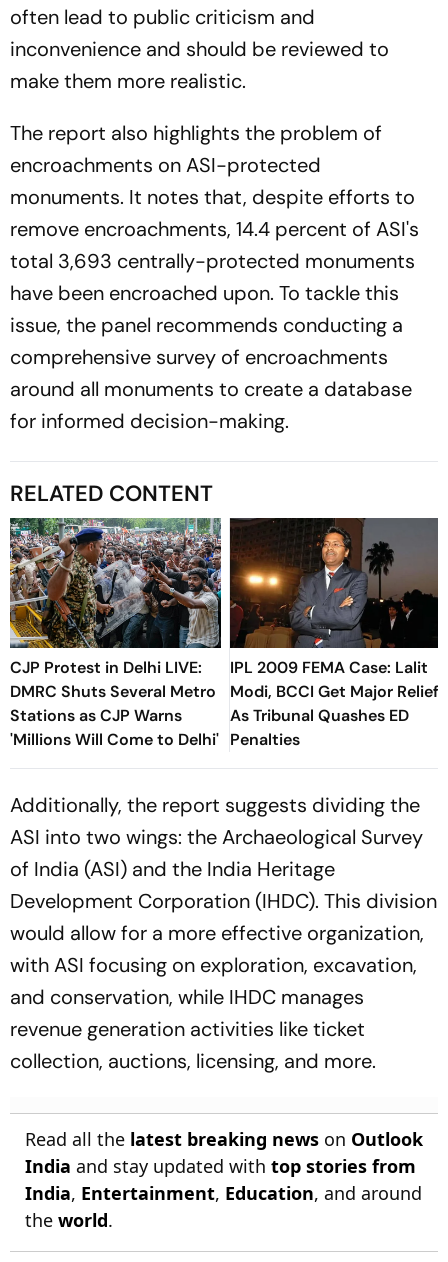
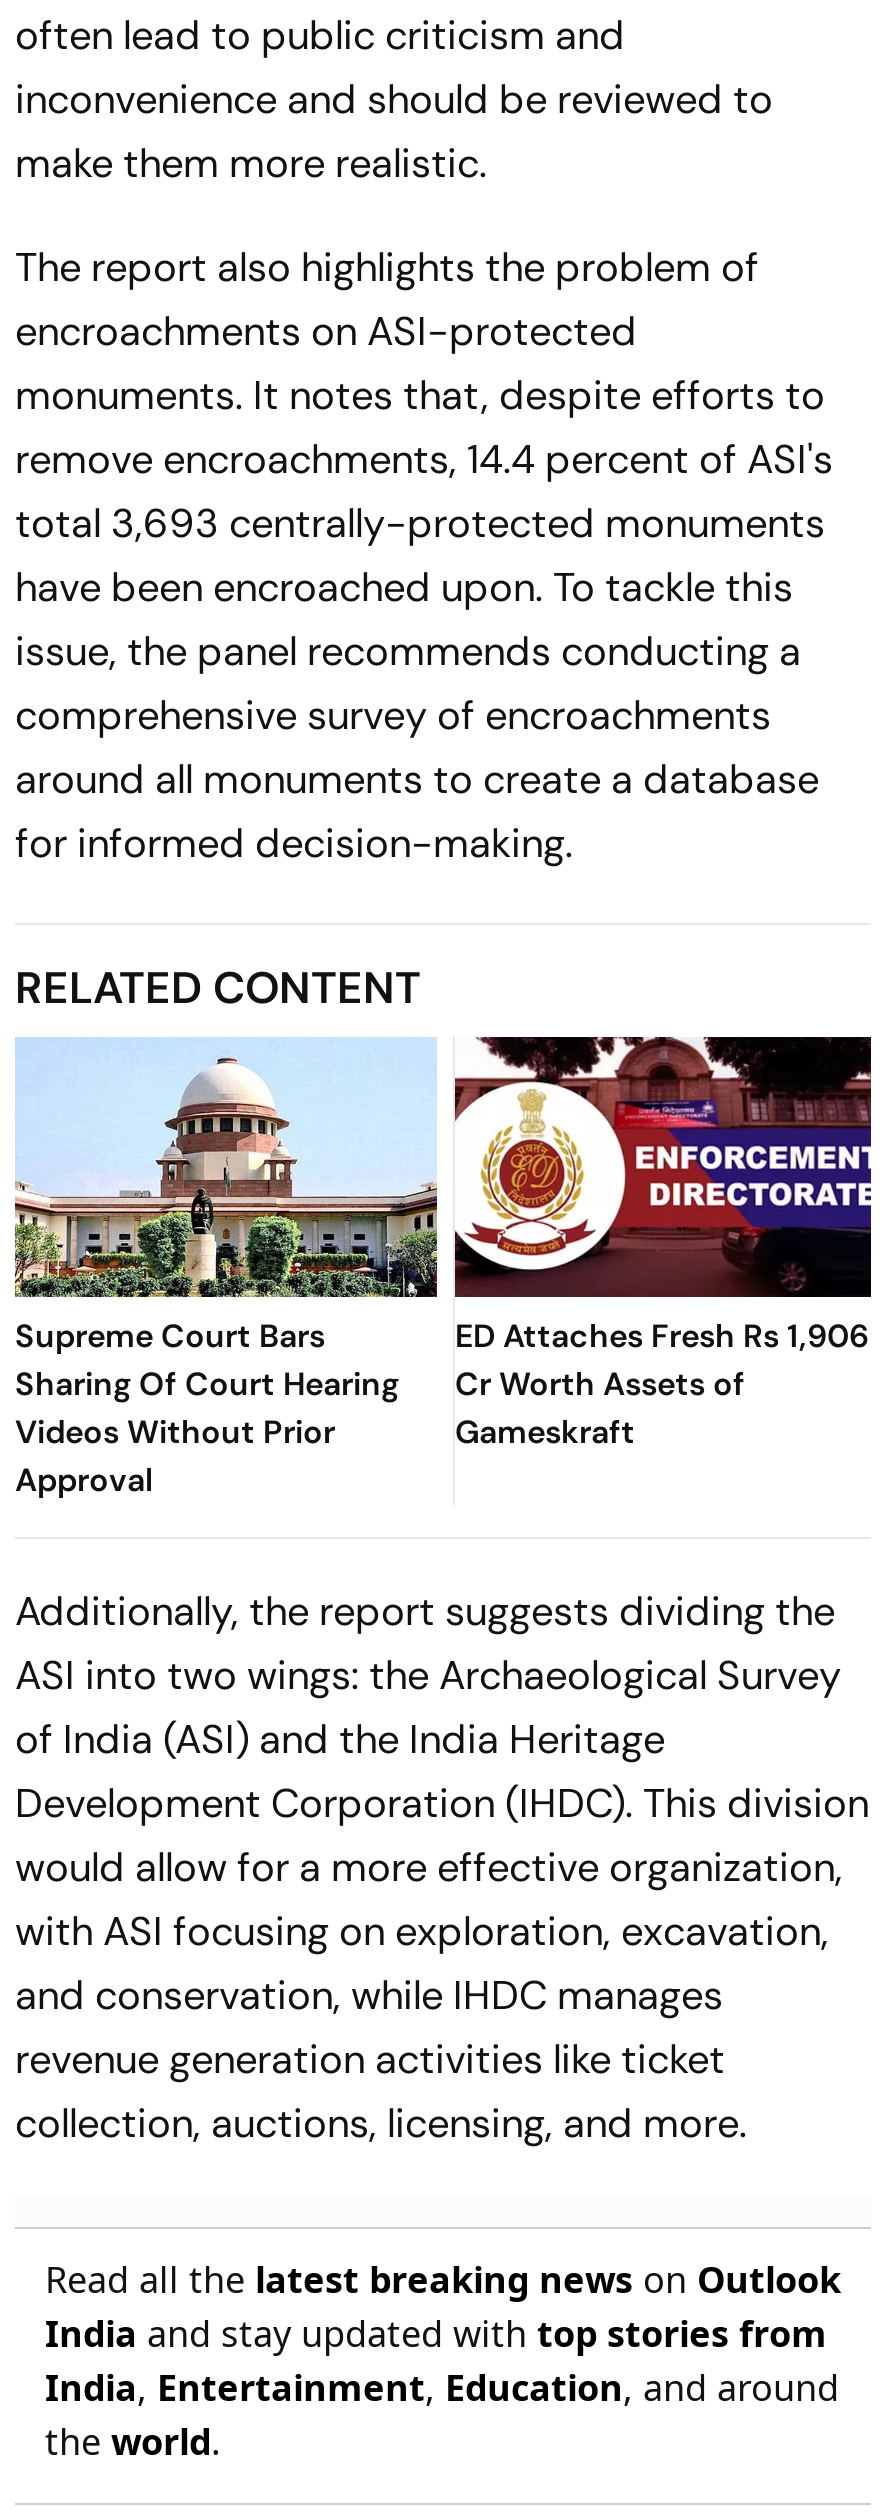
- [image]
- CJP Protest in Delhi LIVE:
- DMRC Shuts Several Metro
- Stations as CJP Warns
- 'Millions Will Come to Delhi'
+ [image]
+ Supreme Court Bars
+ Sharing Of Court Hearing
+ Videos Without Prior
+ Approval

- [image]
- IPL 2009 FEMA Case: Lalit
- Modi, BCCI Get Major Relief
- As Tribunal Quashes ED
- Penalties
+ [image]
+ ED Attaches Fresh Rs 1,906
+ Cr Worth Assets of
+ Gameskraft
